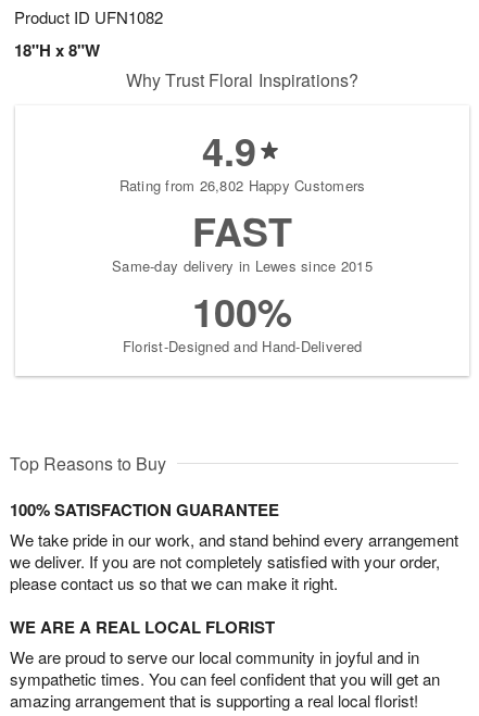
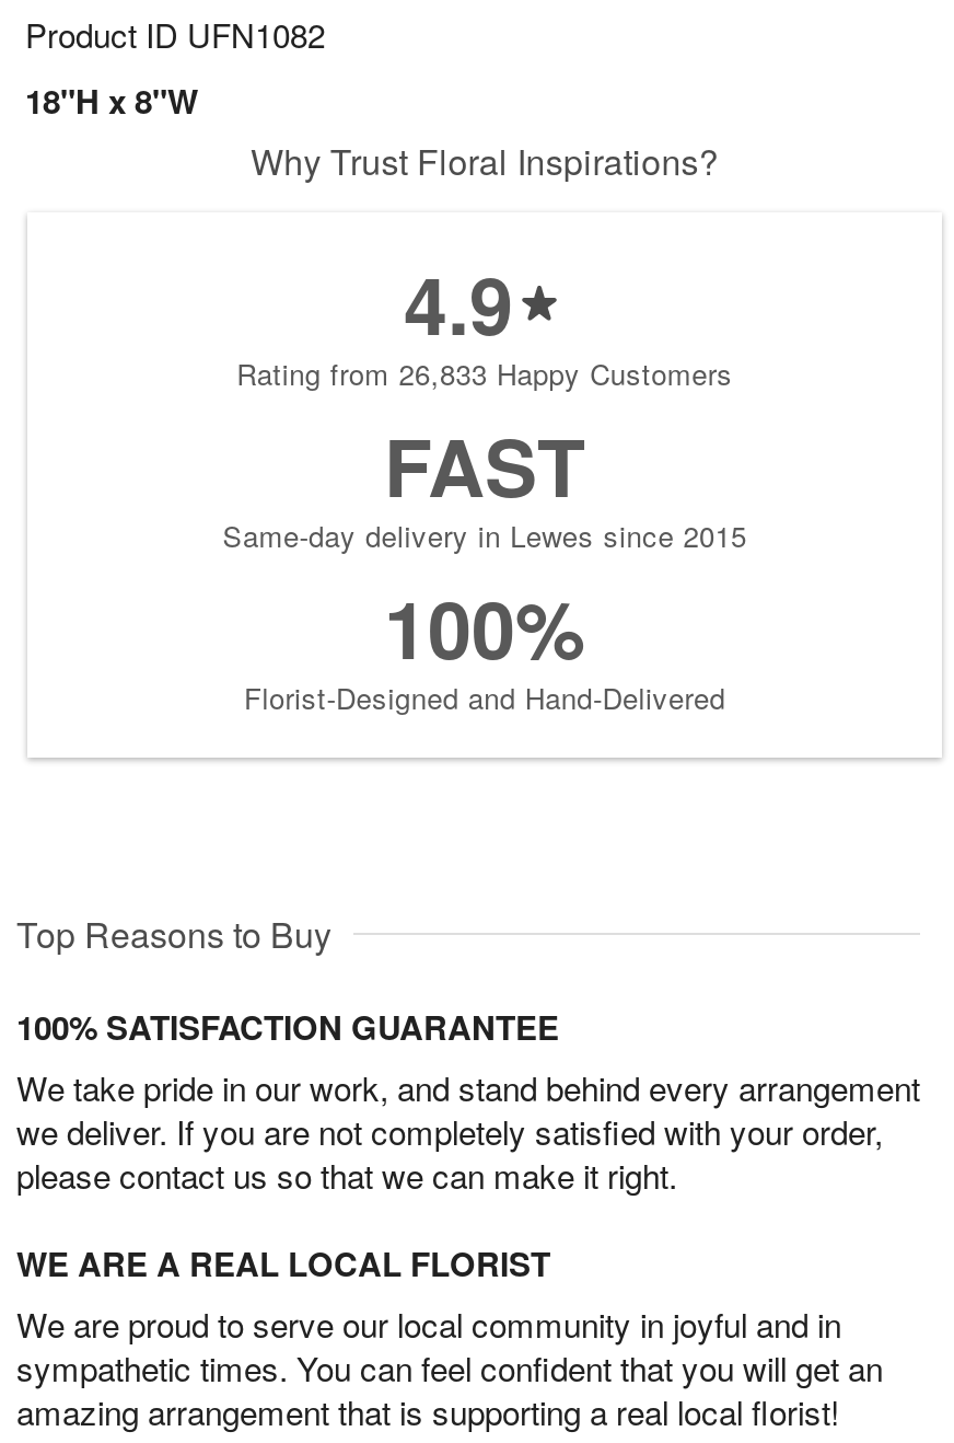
- Rating from 26,802 Happy Customers
+ Rating from 26,833 Happy Customers
